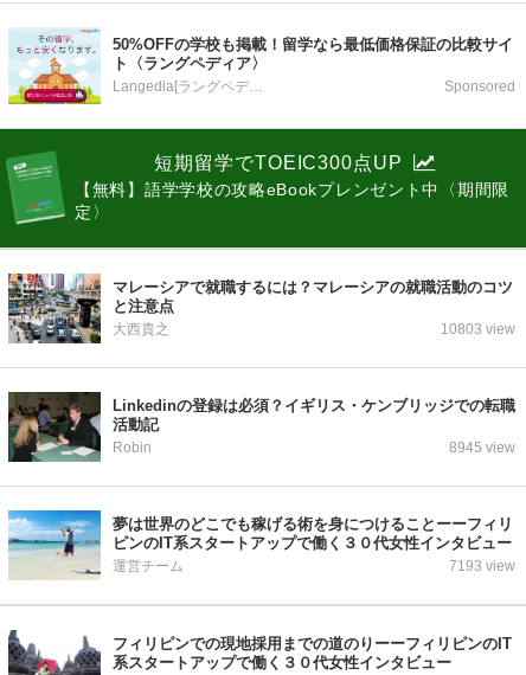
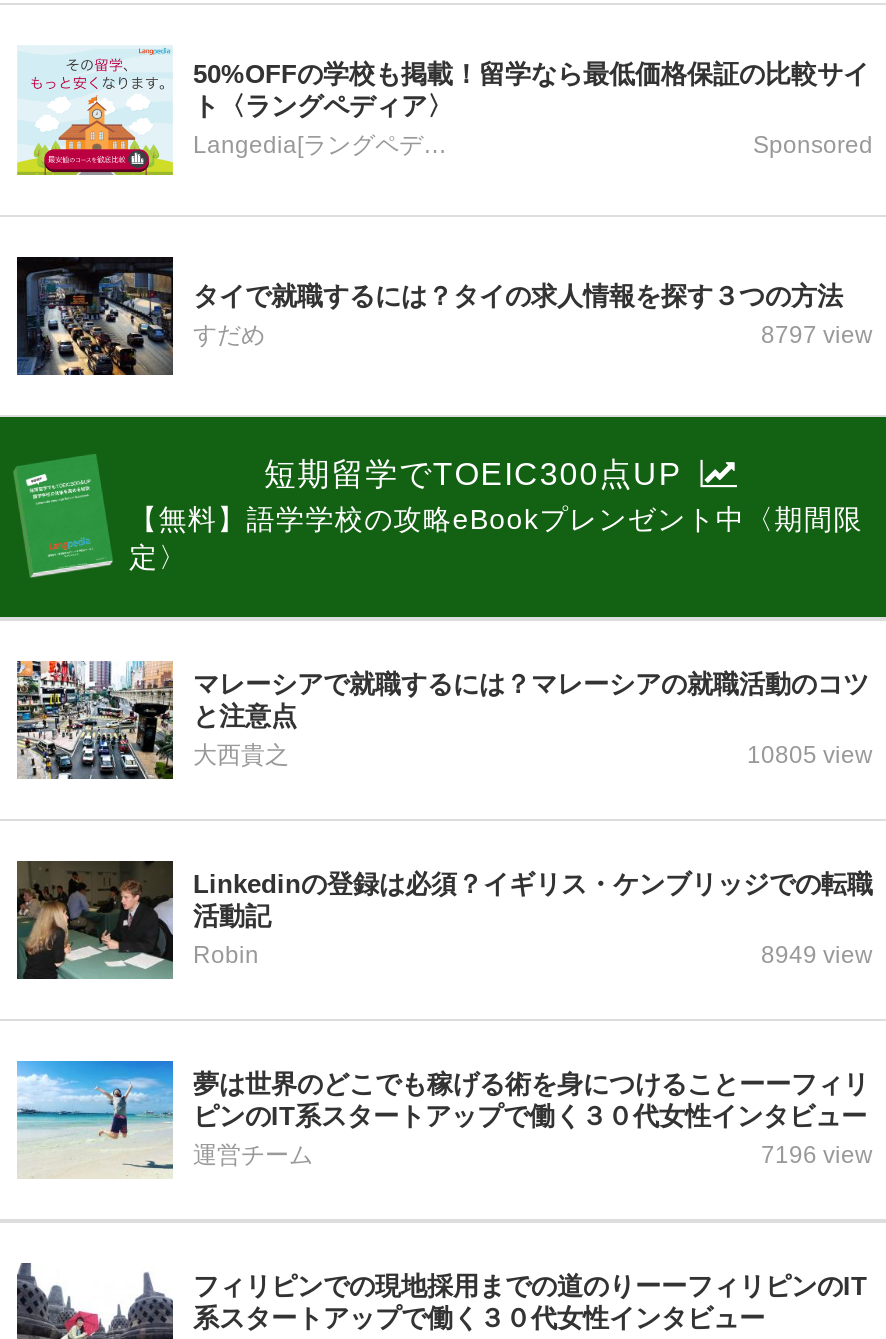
+ [image]
+ タイで就職するには？タイの求人情報を探す３つの方法
+ すだめ
+ 8797 view

- 10803 view
+ 10805 view

- 8945 view
+ 8949 view

- 7193 view
+ 7196 view
